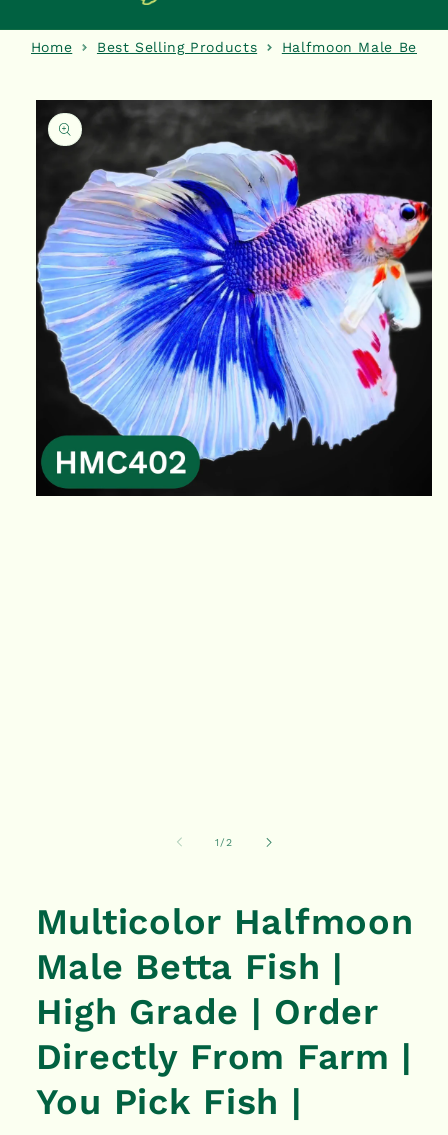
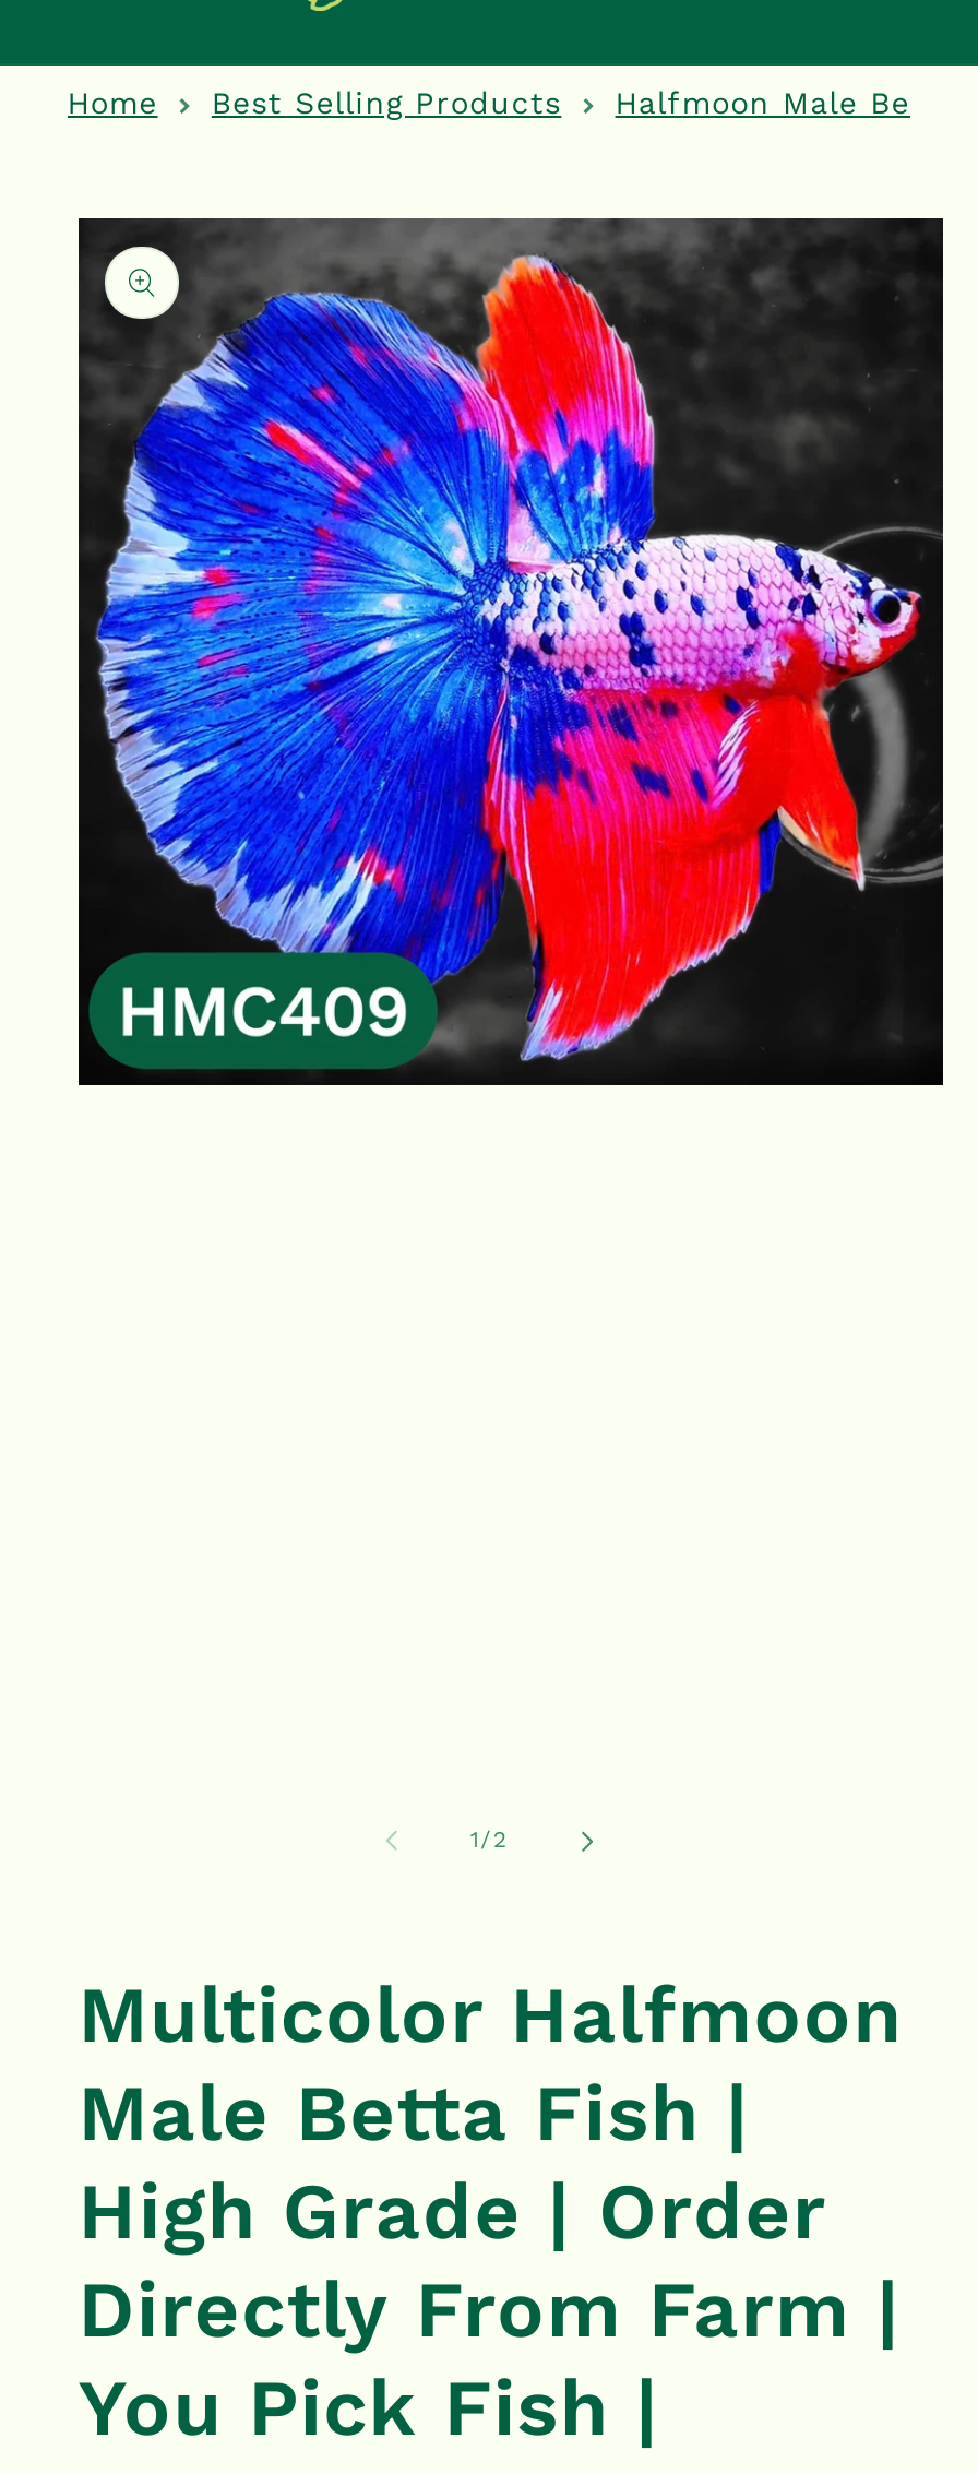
- [image]
+ [image]
